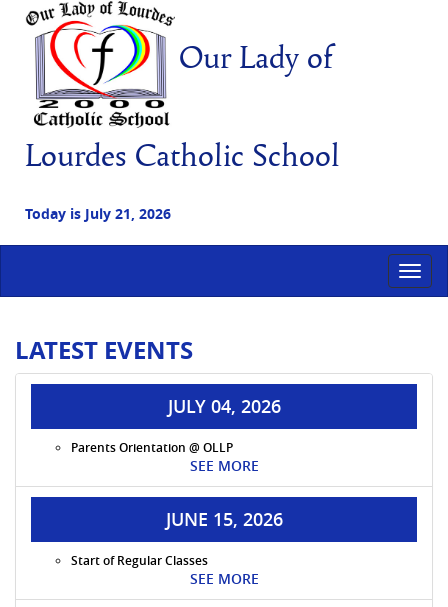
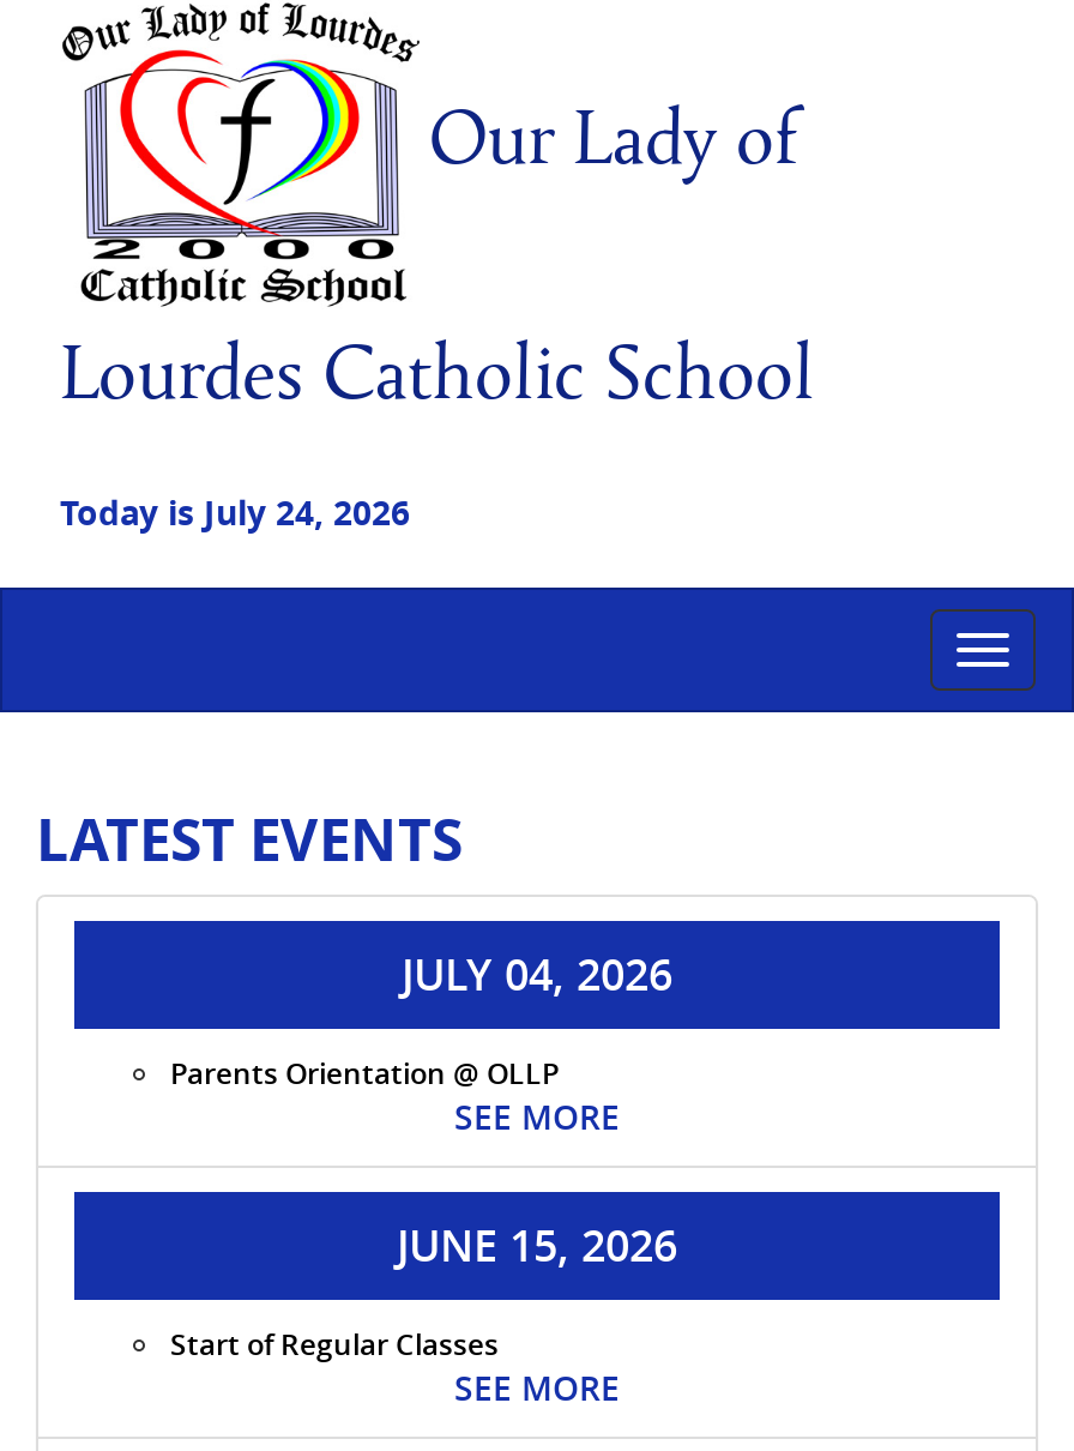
- Today is July 21, 2026
+ Today is July 24, 2026
